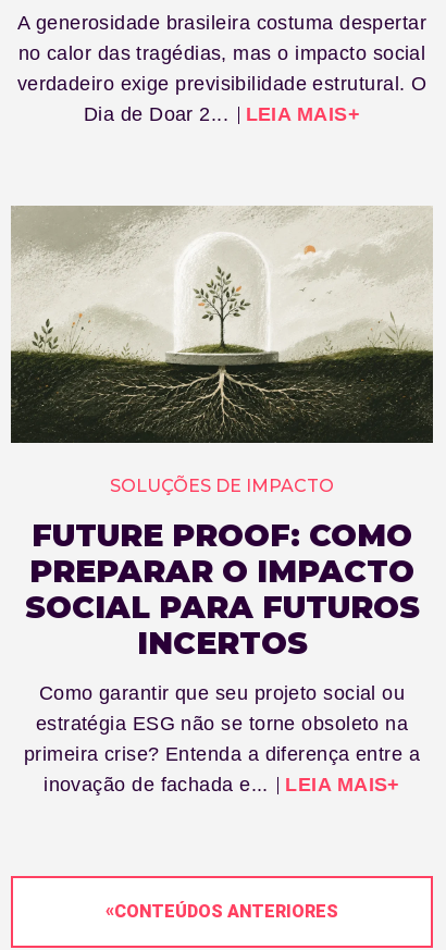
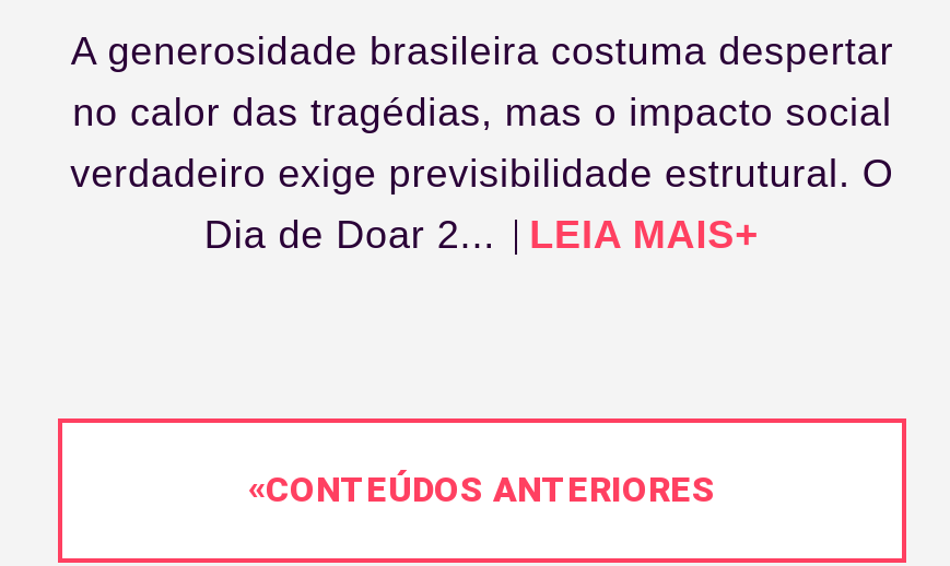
- [image]
- SOLUÇÕES DE IMPACTO
- FUTURE PROOF: COMO
- PREPARAR O IMPACTO
- SOCIAL PARA FUTUROS
- INCERTOS
- Como garantir que seu projeto social ou
- estratégia ESG não se torne obsoleto na
- primeira crise? Entenda a diferença entre a
- inovação de fachada e... LEIA MAIS+
